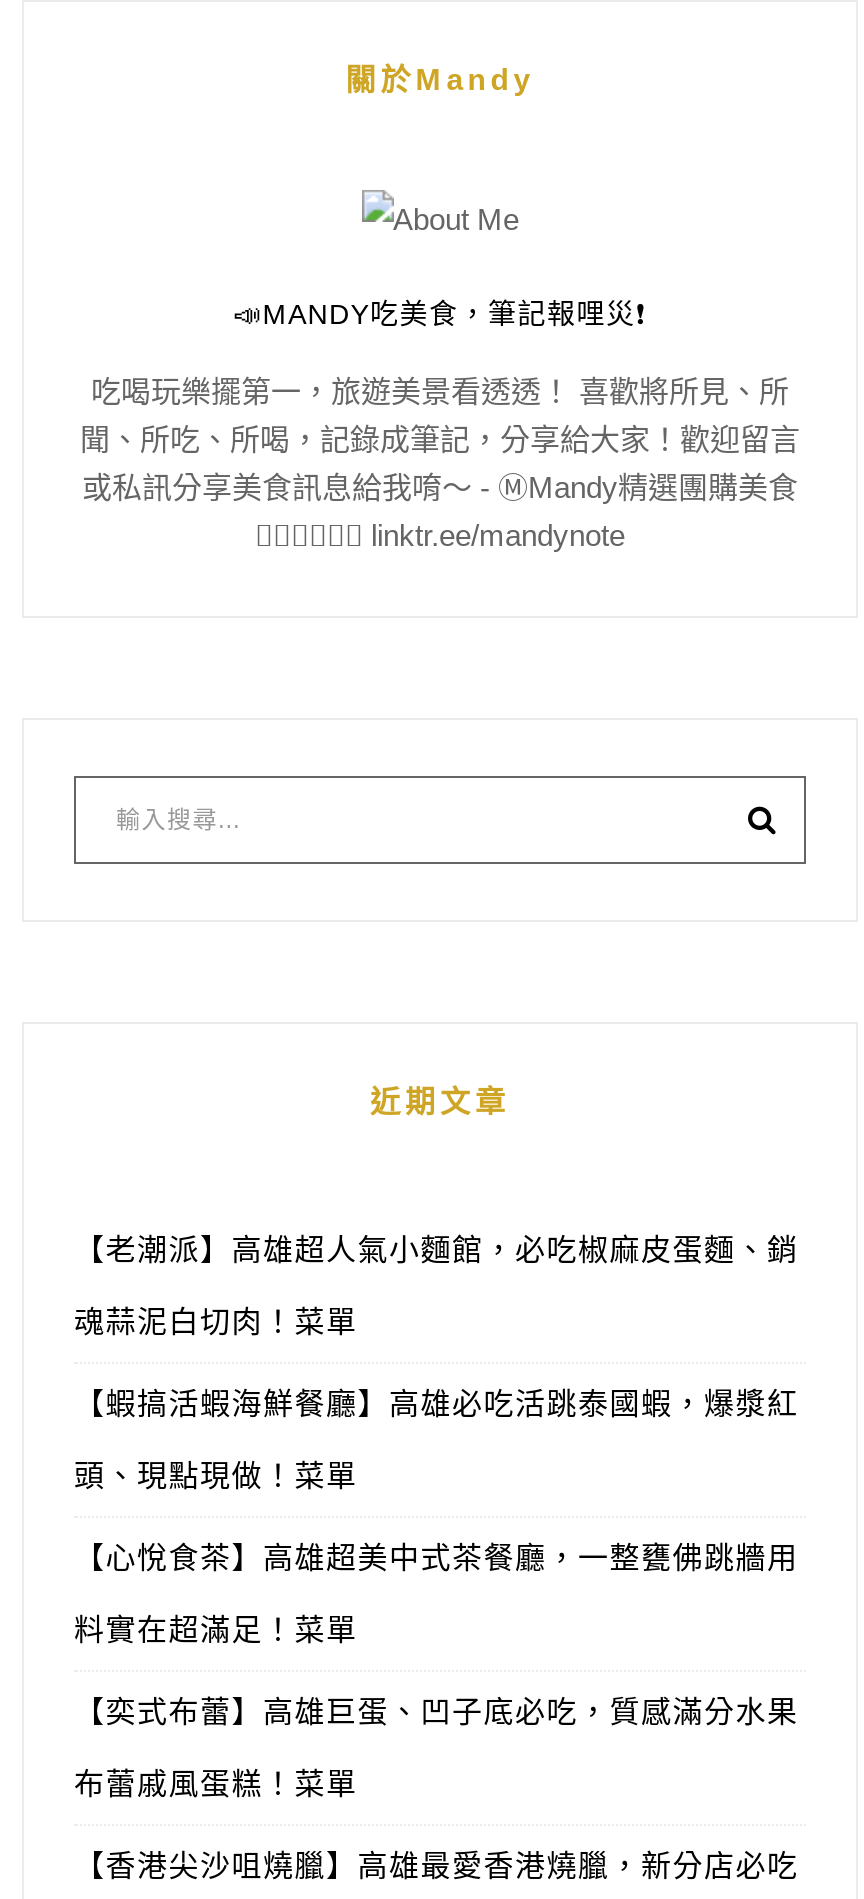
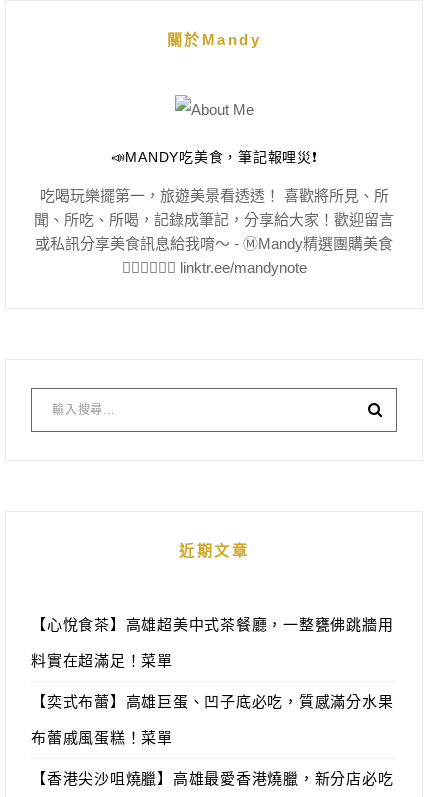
- 【老潮派】高雄超人氣小麵館，必吃椒麻皮蛋麵、銷
- 魂蒜泥白切肉！菜單
- 【蝦搞活蝦海鮮餐廳】高雄必吃活跳泰國蝦，爆漿紅
- 頭、現點現做！菜單
